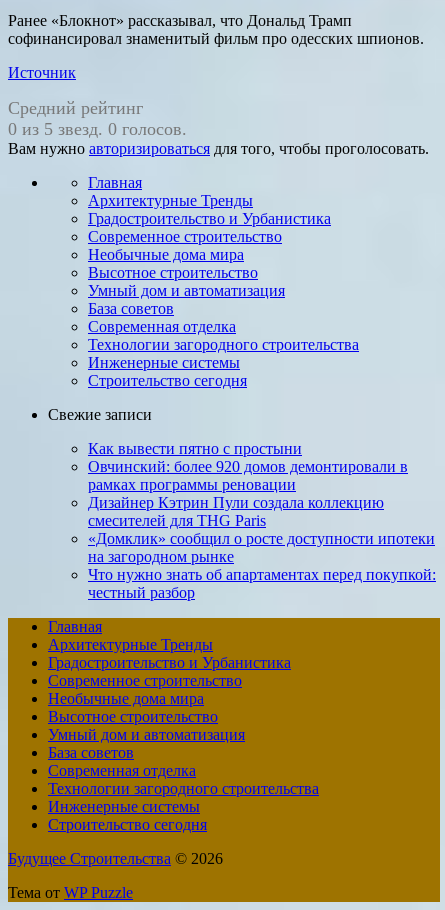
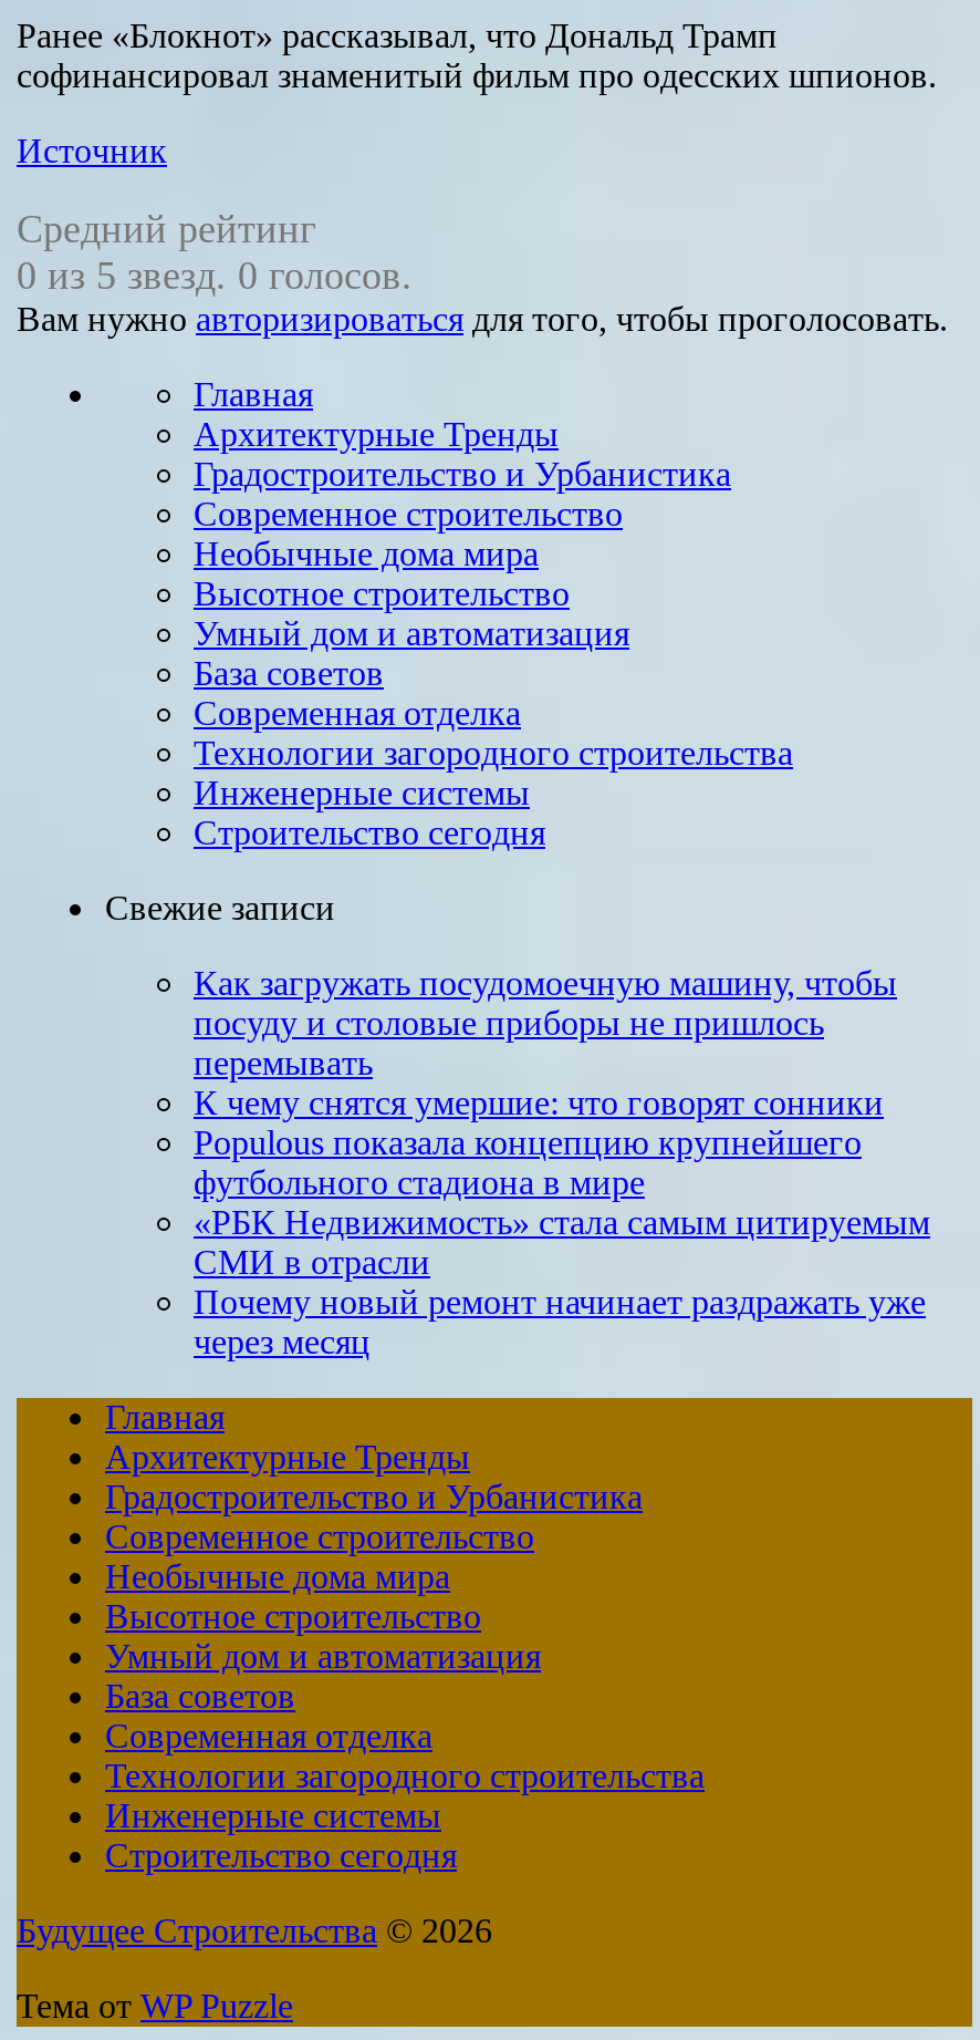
- Как вывести пятно с простыни
- Овчинский: более 920 домов демонтировали в
- рамках программы реновации
- Дизайнер Кэтрин Пули создала коллекцию
- смесителей для THG Paris
- «Домклик» сообщил о росте доступности ипотеки
- на загородном рынке
- Что нужно знать об апартаментах перед покупкой:
- честный разбор
+ Как загружать посудомоечную машину, чтобы
+ посуду и столовые приборы не пришлось
+ перемывать
+ К чему снятся умершие: что говорят сонники
+ Populous показала концепцию крупнейшего
+ футбольного стадиона в мире
+ «РБК Недвижимость» стала самым цитируемым
+ СМИ в отрасли
+ Почему новый ремонт начинает раздражать уже
+ через месяц
